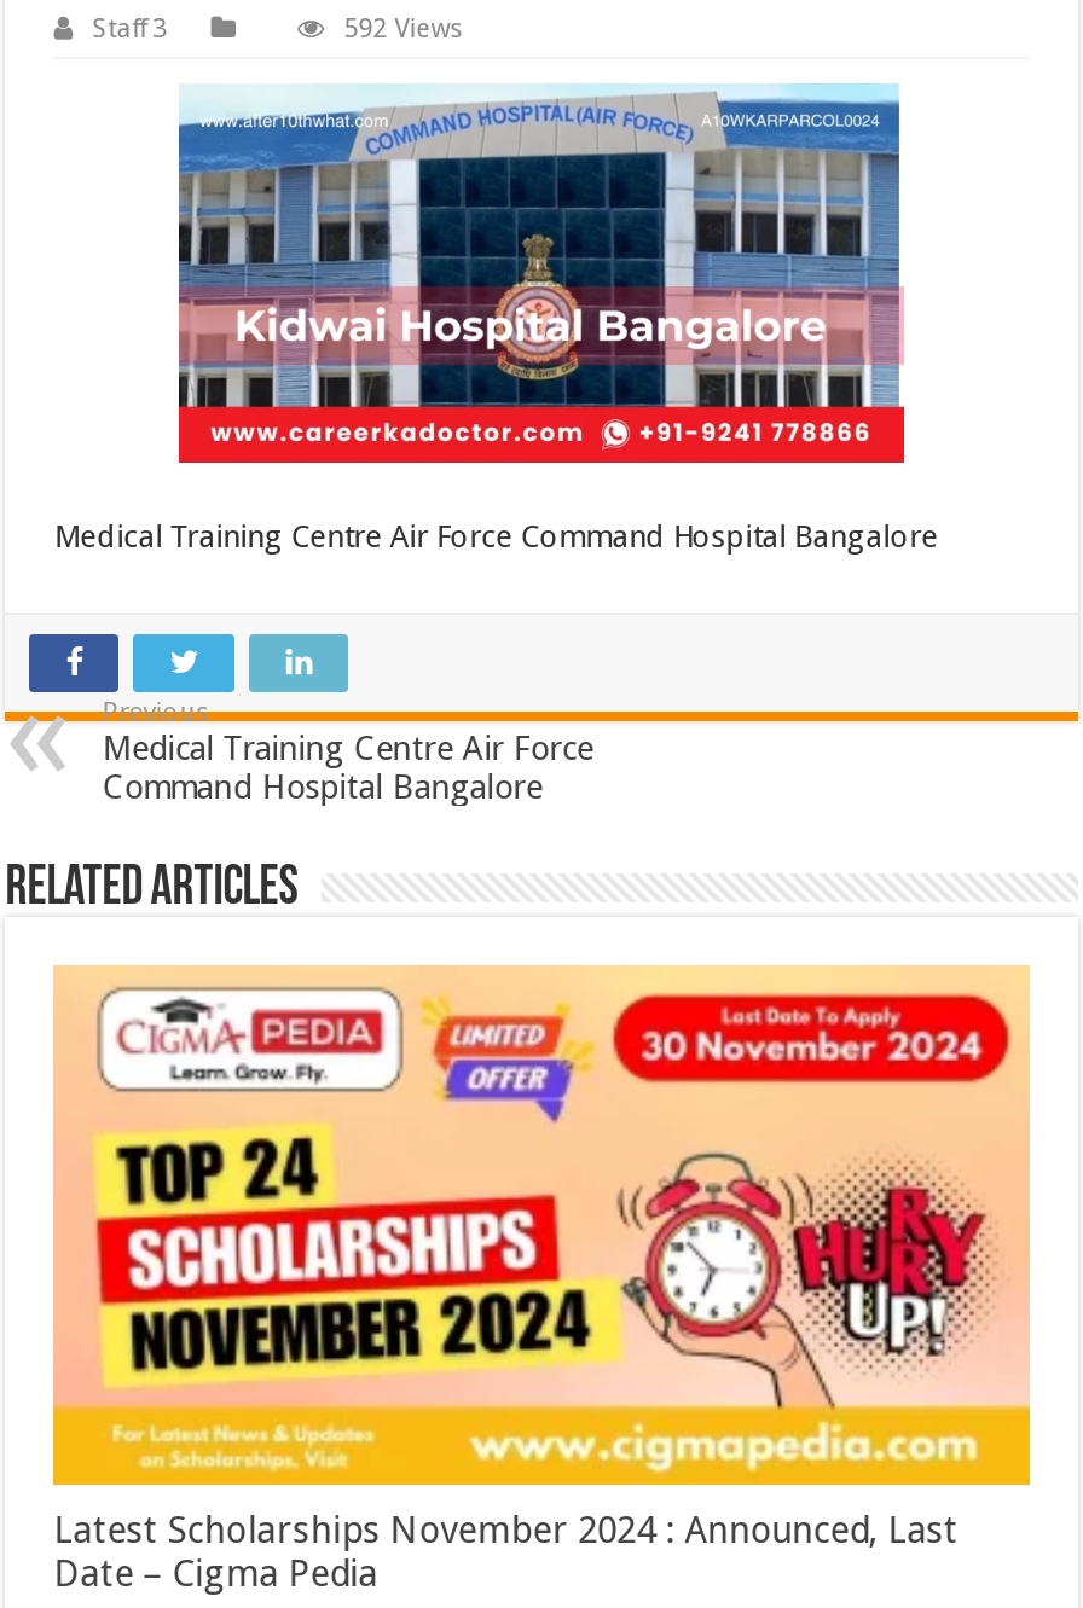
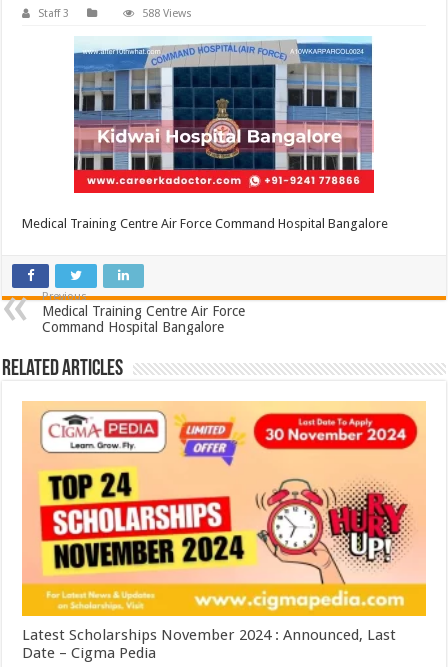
- 592 Views
+ 588 Views
